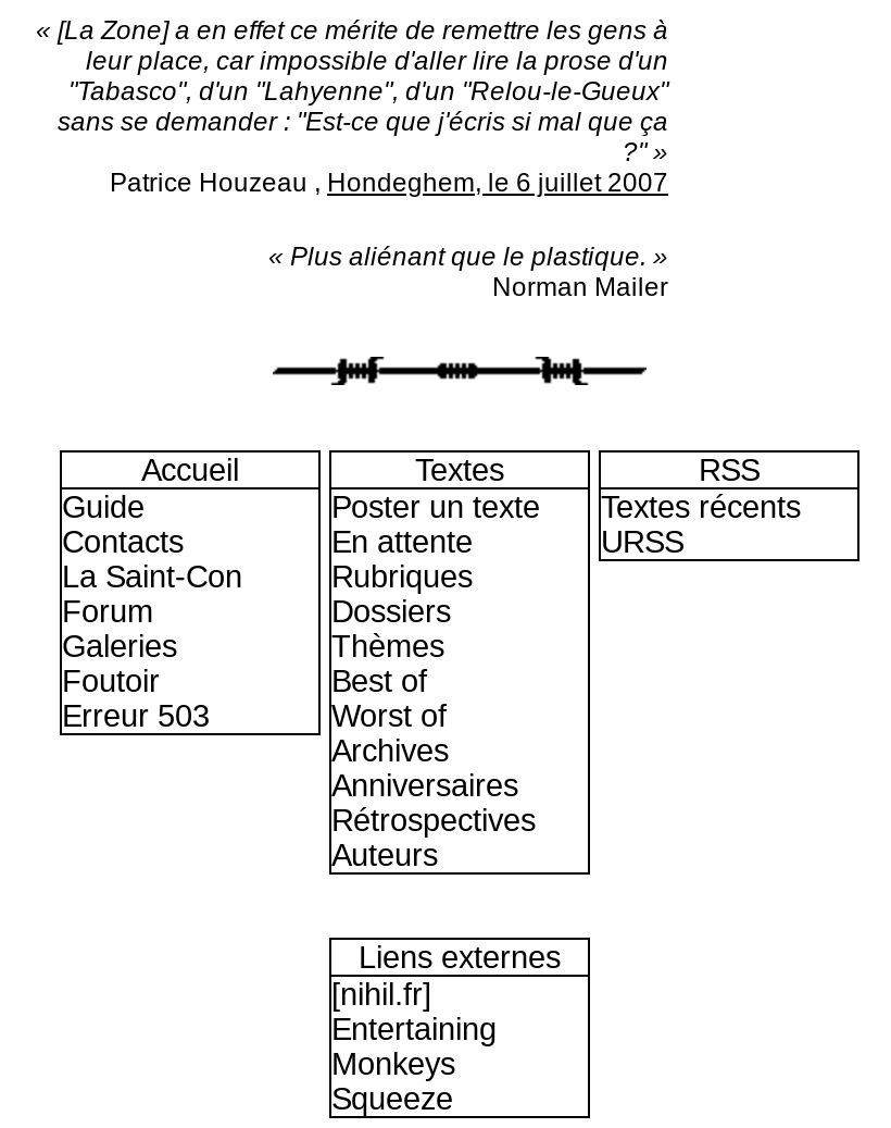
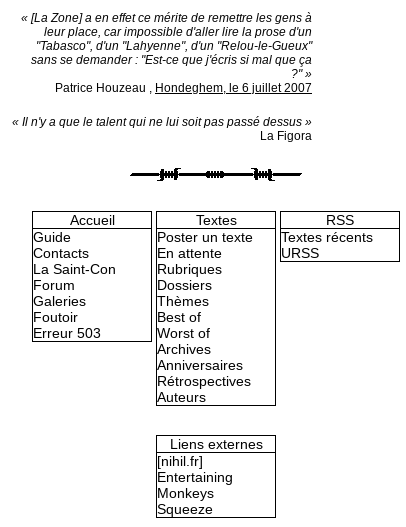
- « Plus aliénant que le plastique. »
- Norman Mailer
+ « Il n'y a que le talent qui ne lui soit pas passé dessus »
+ La Figora
